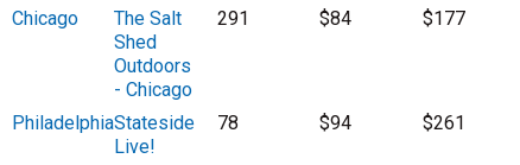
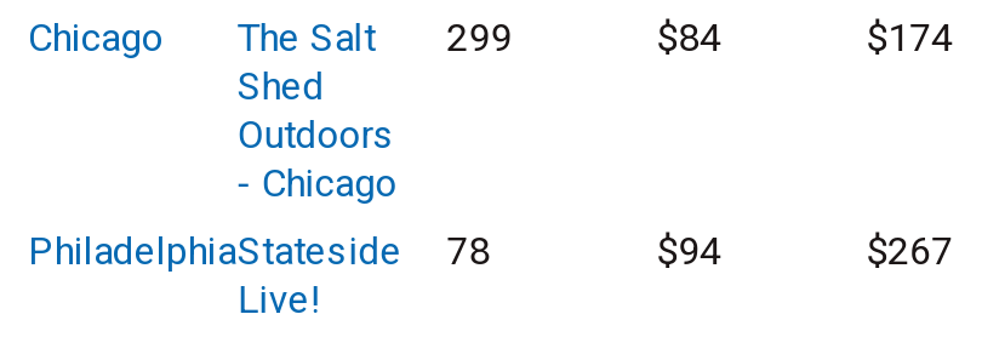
- Chicago The Salt 291
+ Chicago The Salt 299

- $177
+ $174

- $261
+ $267
